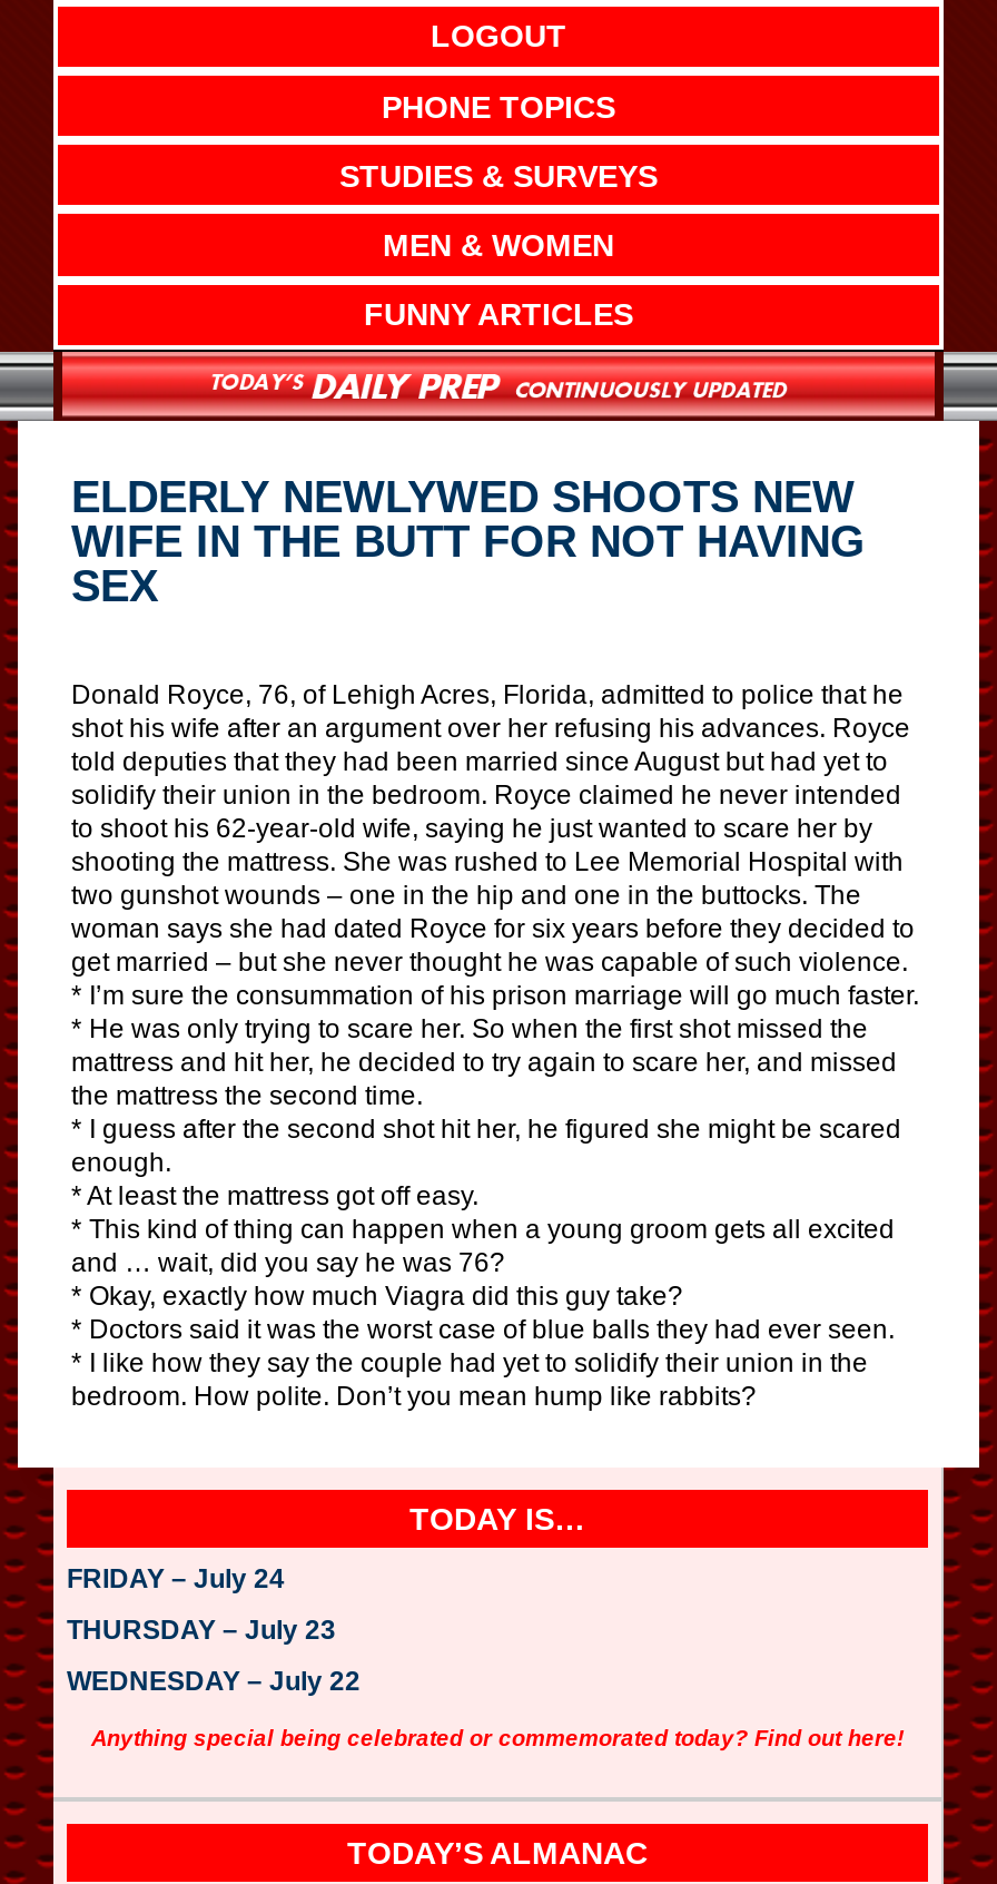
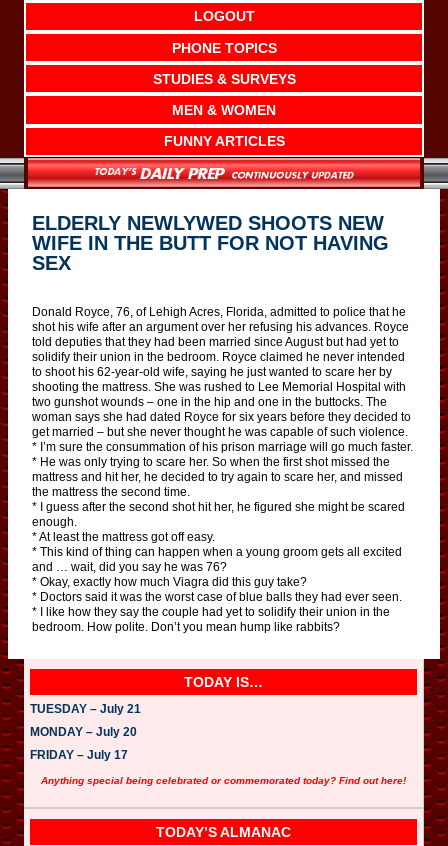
- FRIDAY – July 24
+ TUESDAY – July 21

- THURSDAY – July 23
+ MONDAY – July 20

- WEDNESDAY – July 22
+ FRIDAY – July 17
